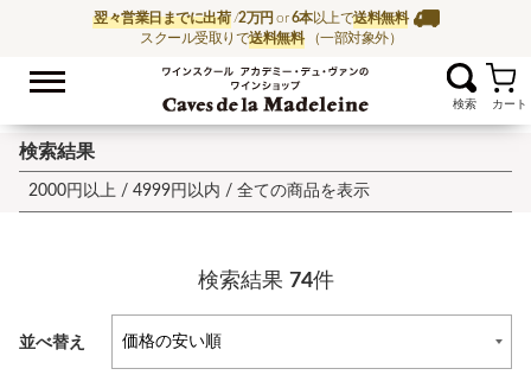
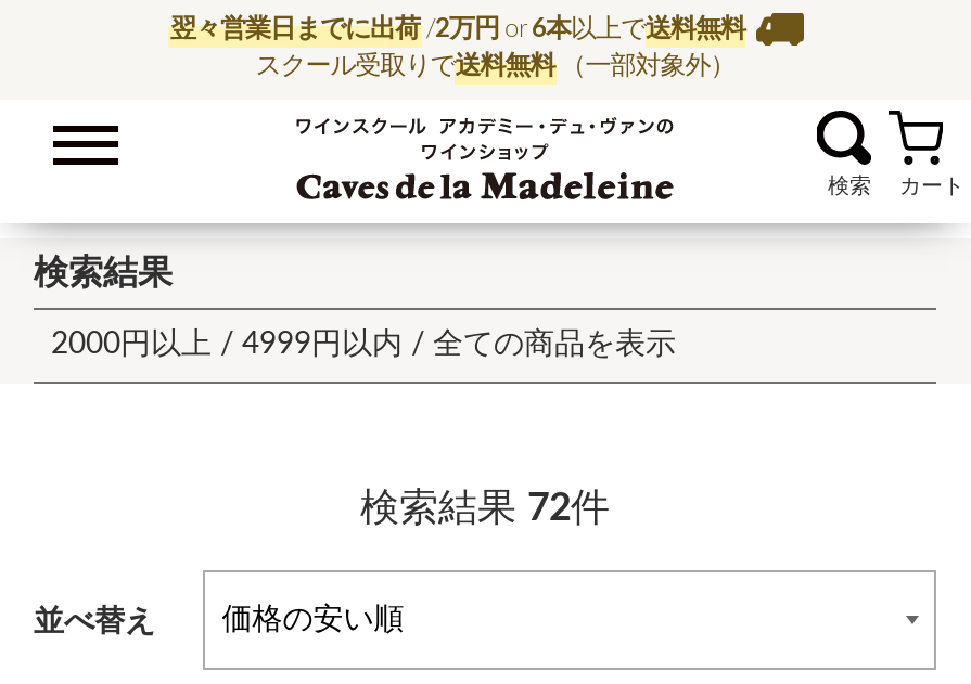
- 検索結果74件
+ 検索結果72件
